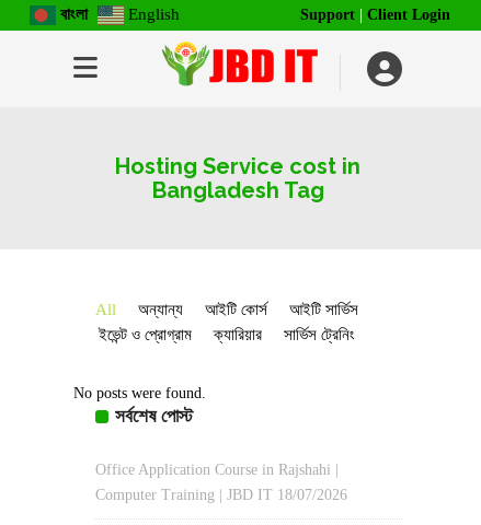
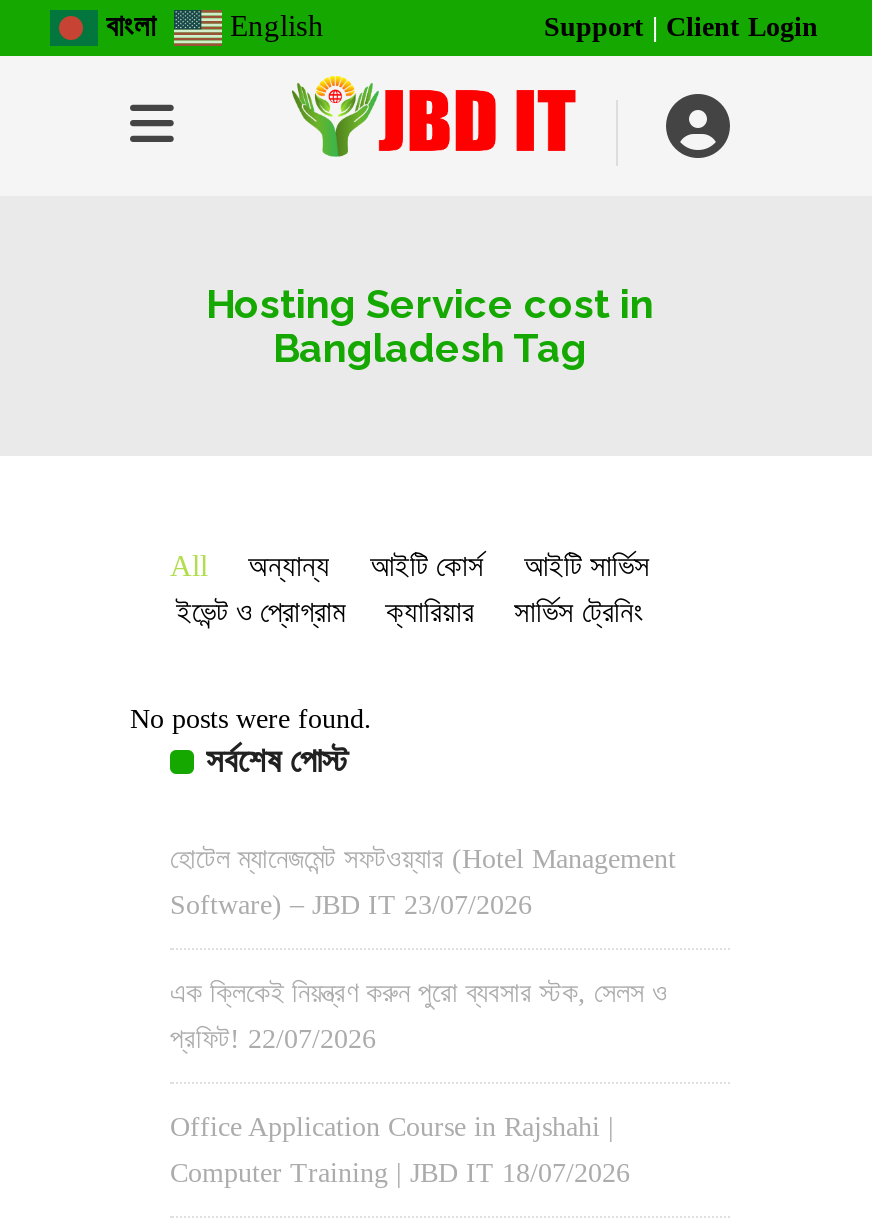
+ হোটেল ম্যানেজমেন্ট সফটওয়্যার (Hotel Management
+ Software) – JBD IT 23/07/2026
+ এক ক্লিকেই নিয়ন্ত্রণ করুন পুরো ব্যবসার স্টক, সেলস ও
+ প্রফিট! 22/07/2026
